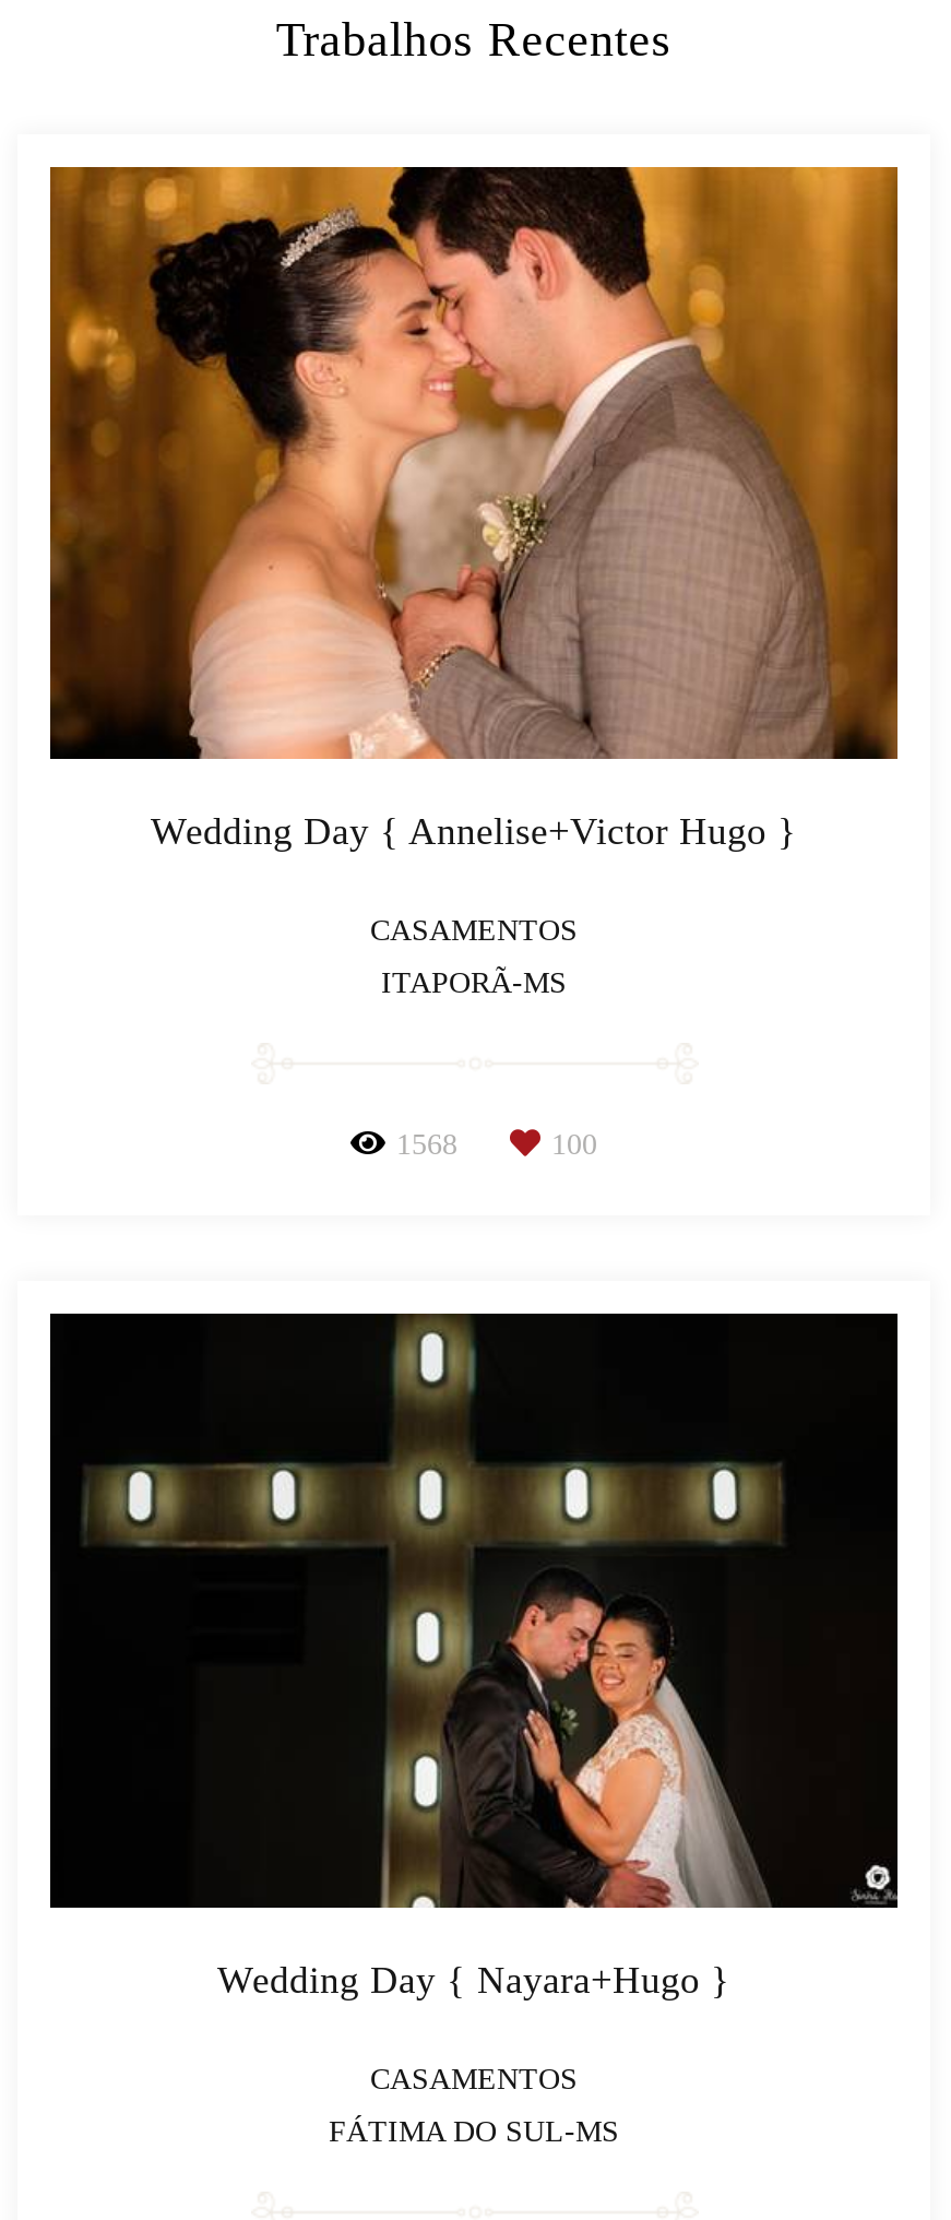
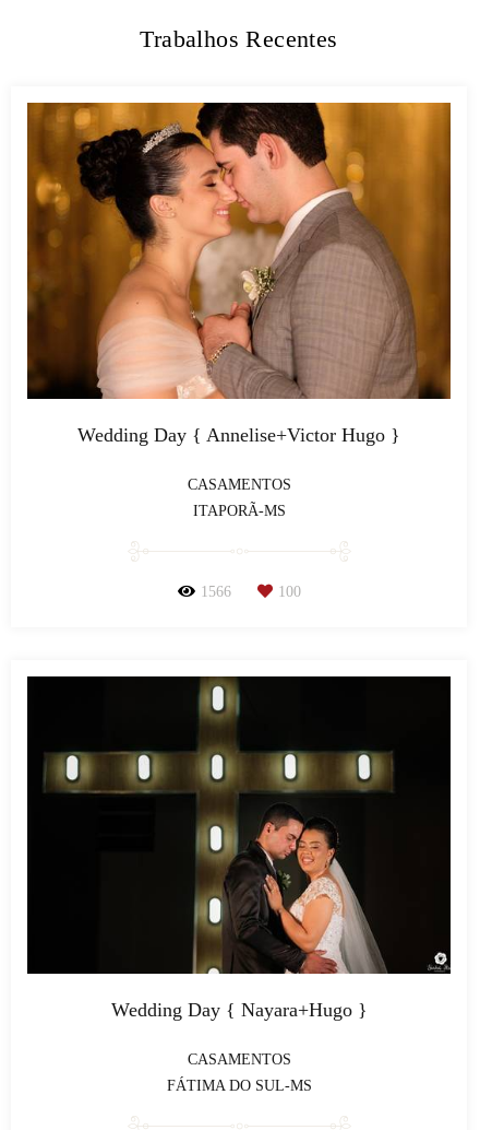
- 1568
+ 1566
